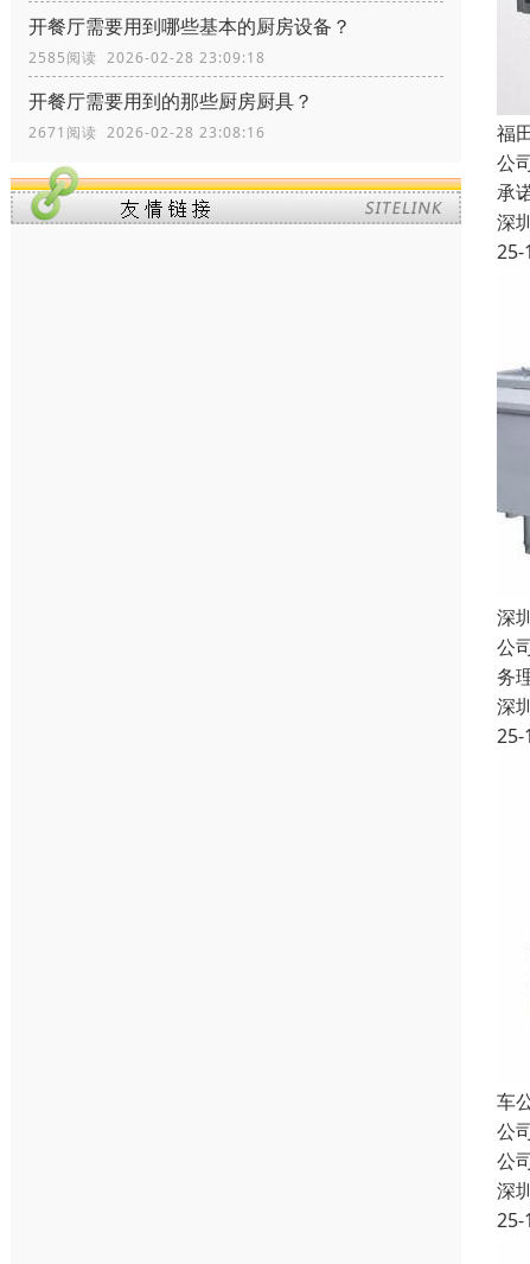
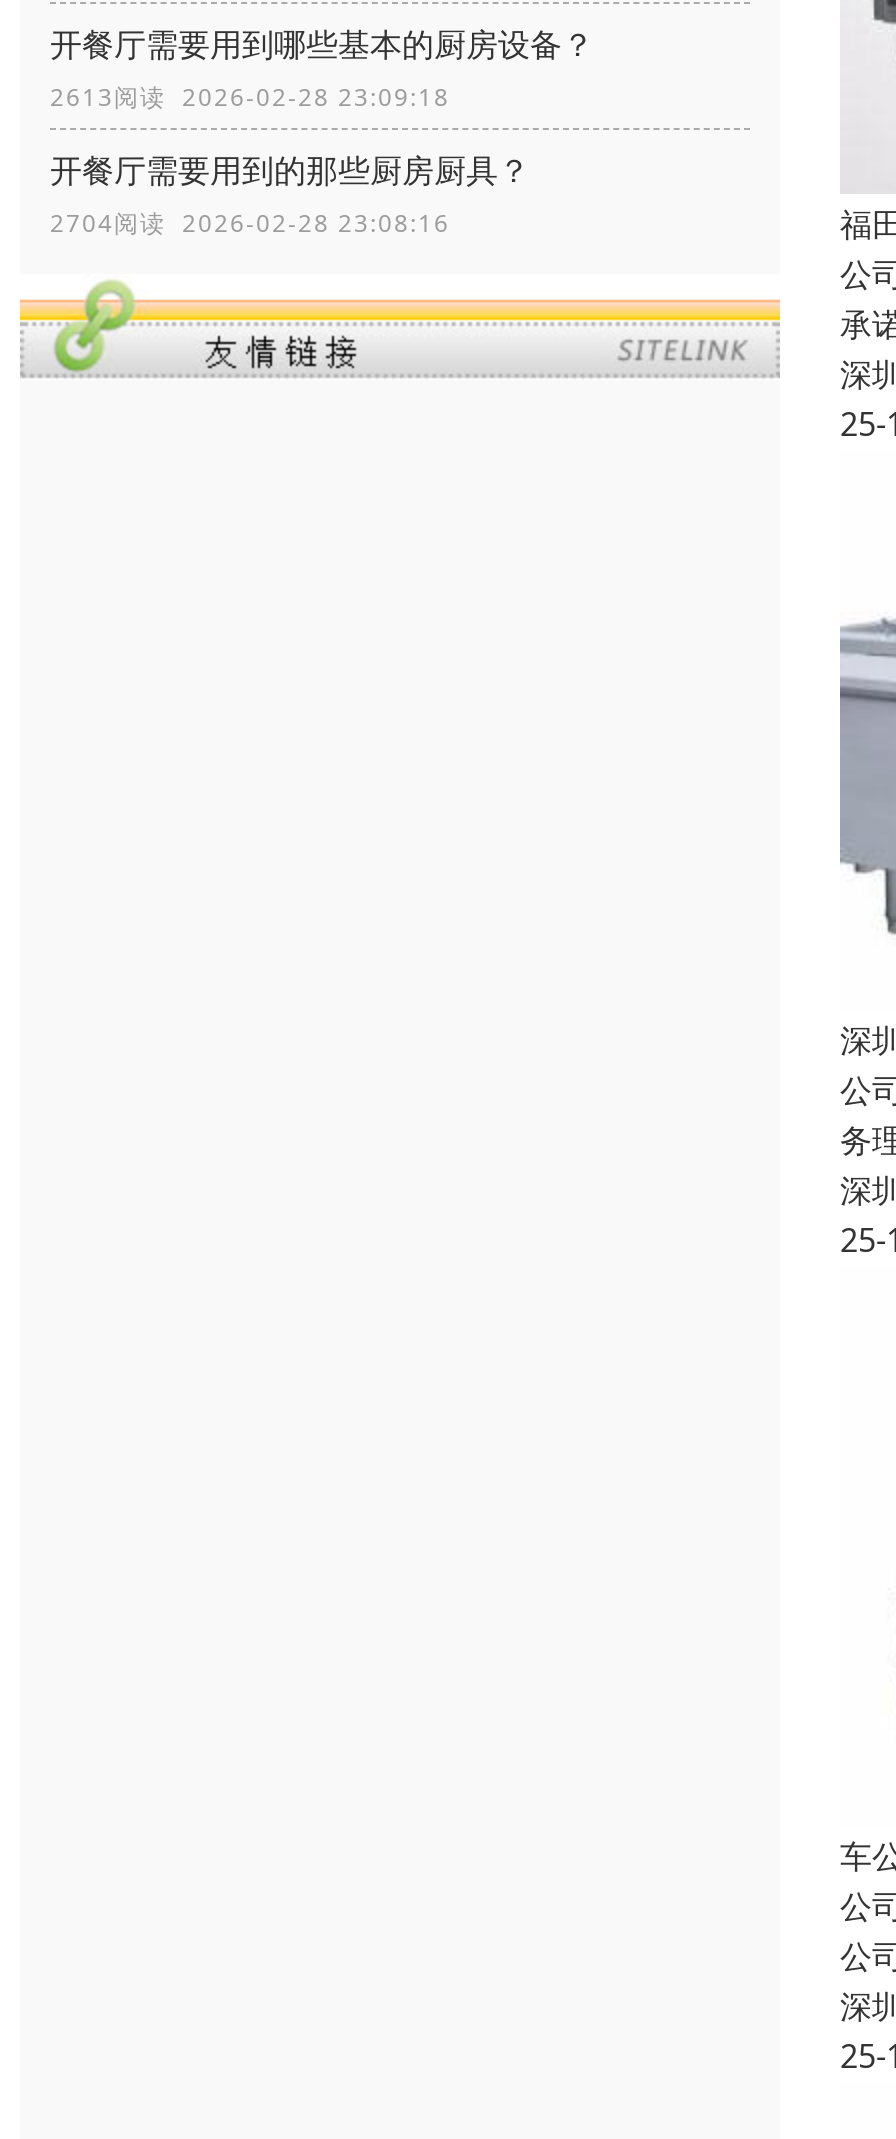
- 2585阅读 2026-02-28 23:09:18
+ 2613阅读 2026-02-28 23:09:18

- 2671阅读 2026-02-28 23:08:16
+ 2704阅读 2026-02-28 23:08:16
